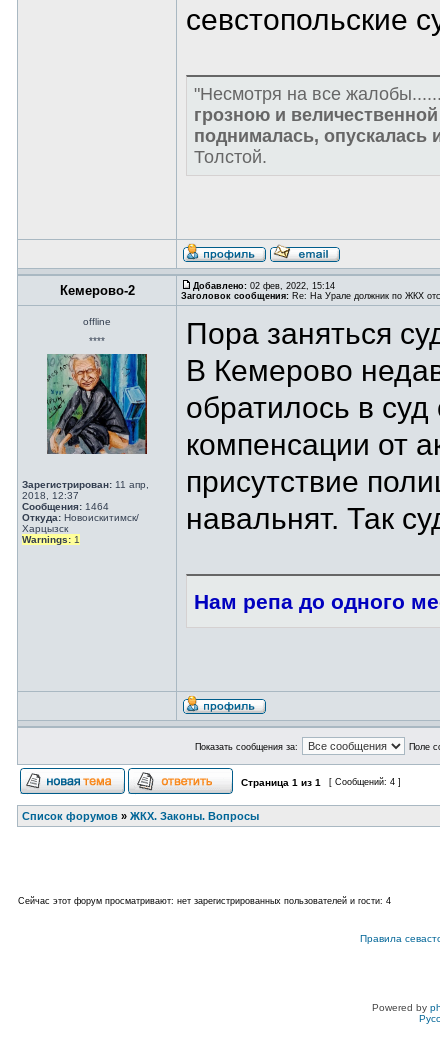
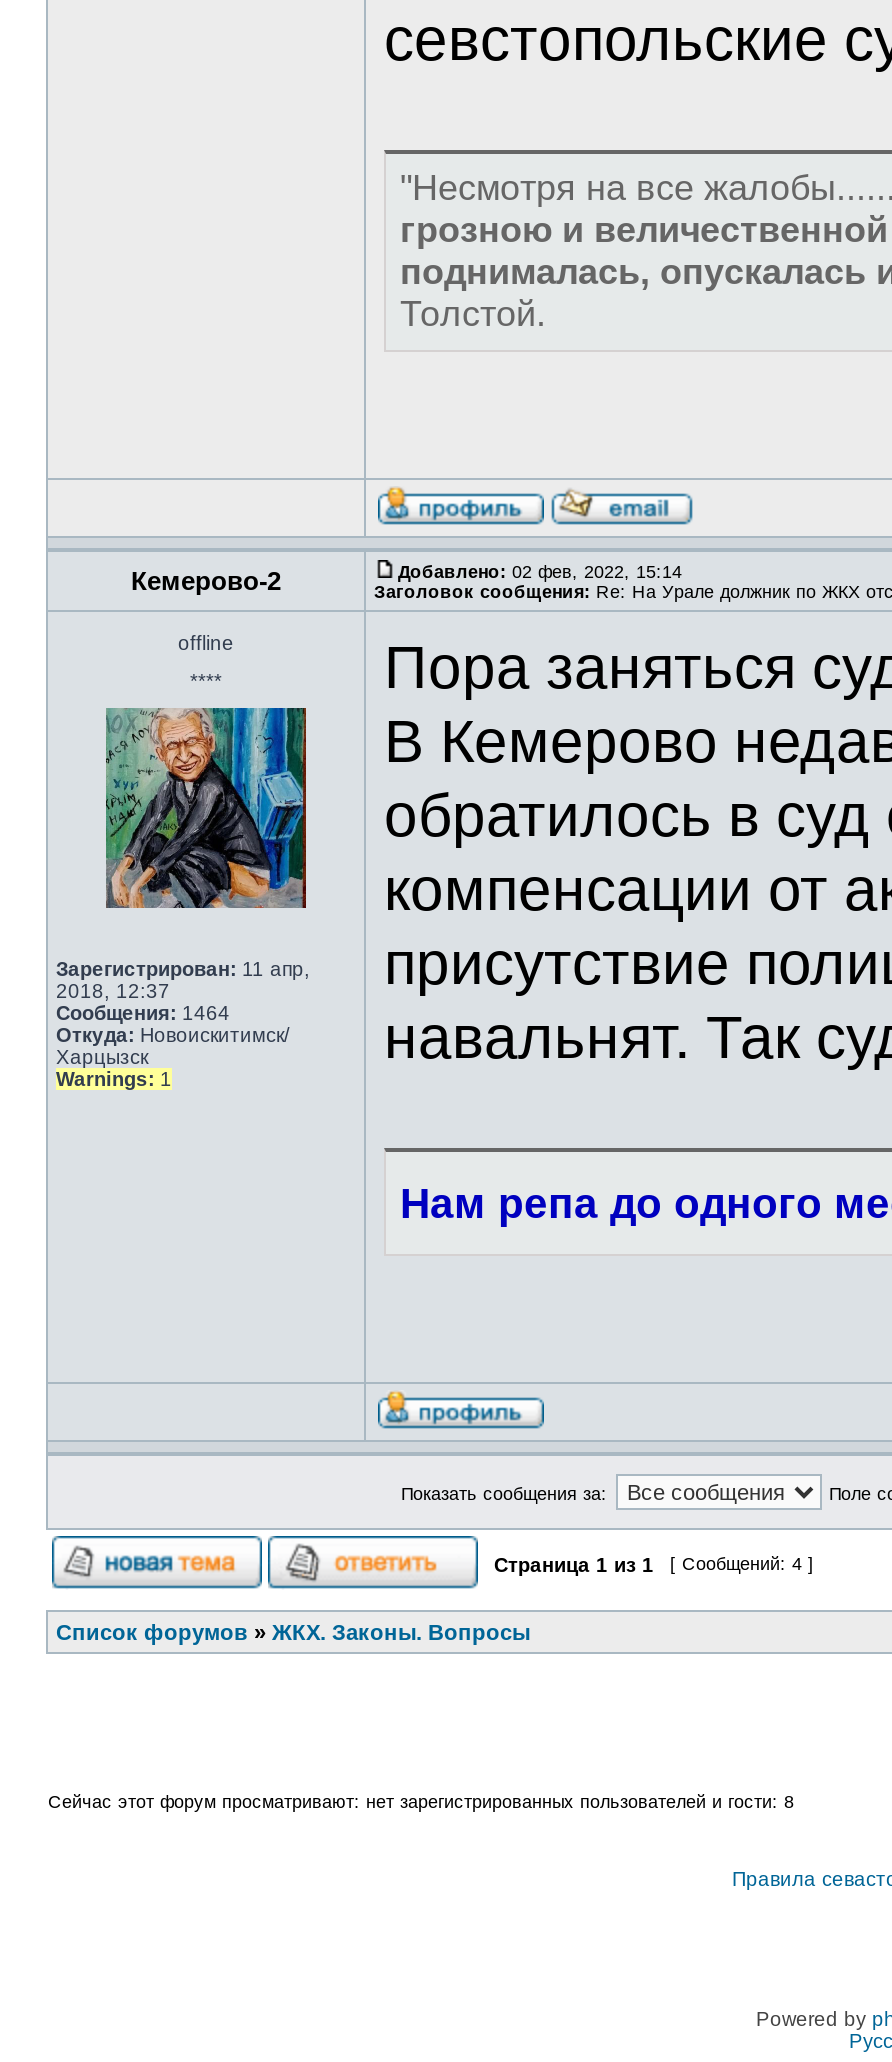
- Сейчас этот форум просматривают: нет зарегистрированных пользователей и гости: 4
+ Сейчас этот форум просматривают: нет зарегистрированных пользователей и гости: 8
